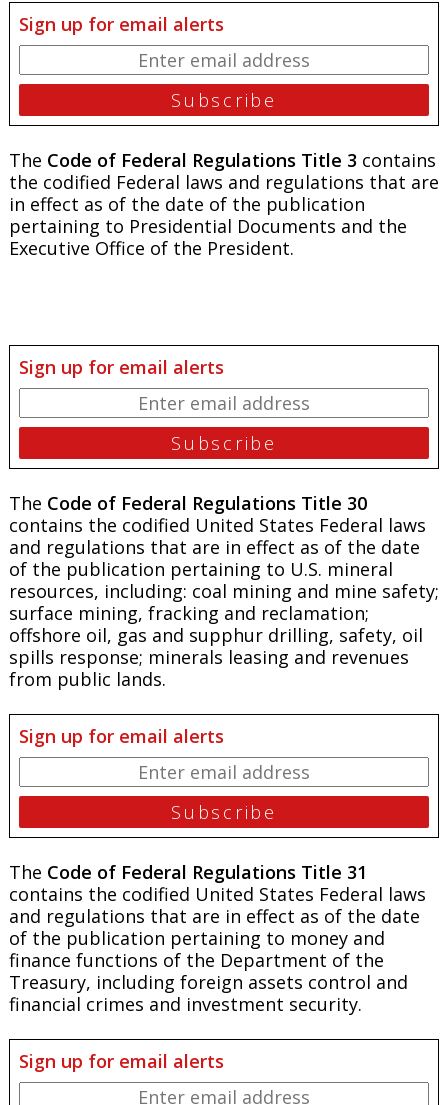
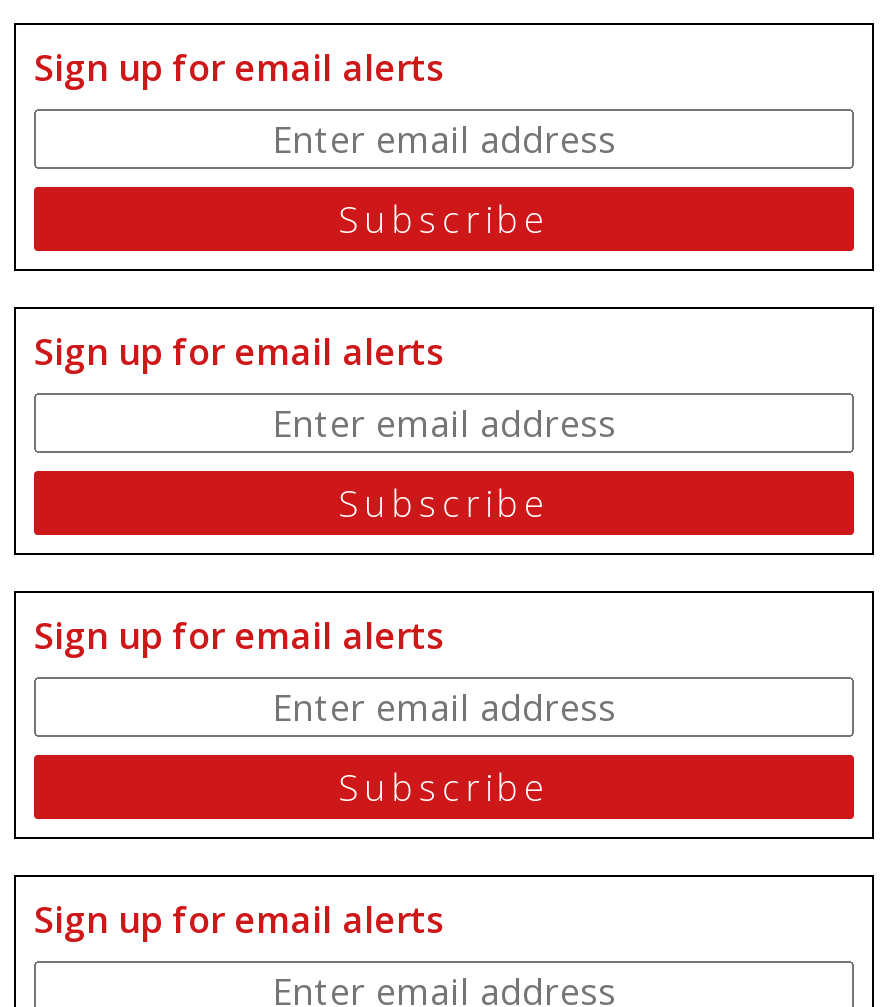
- The Code of Federal Regulations Title 3 contains
- the codified Federal laws and regulations that are
- in effect as of the date of the publication
- pertaining to Presidential Documents and the
- Executive Office of the President.

- The Code of Federal Regulations Title 30
- contains the codified United States Federal laws
- and regulations that are in effect as of the date
- of the publication pertaining to U.S. mineral
- resources, including: coal mining and mine safety;
- surface mining, fracking and reclamation;
- offshore oil, gas and supphur drilling, safety, oil
- spills response; minerals leasing and revenues
- from public lands.

- The Code of Federal Regulations Title 31
- contains the codified United States Federal laws
- and regulations that are in effect as of the date
- of the publication pertaining to money and
- finance functions of the Department of the
- Treasury, including foreign assets control and
- financial crimes and investment security.
